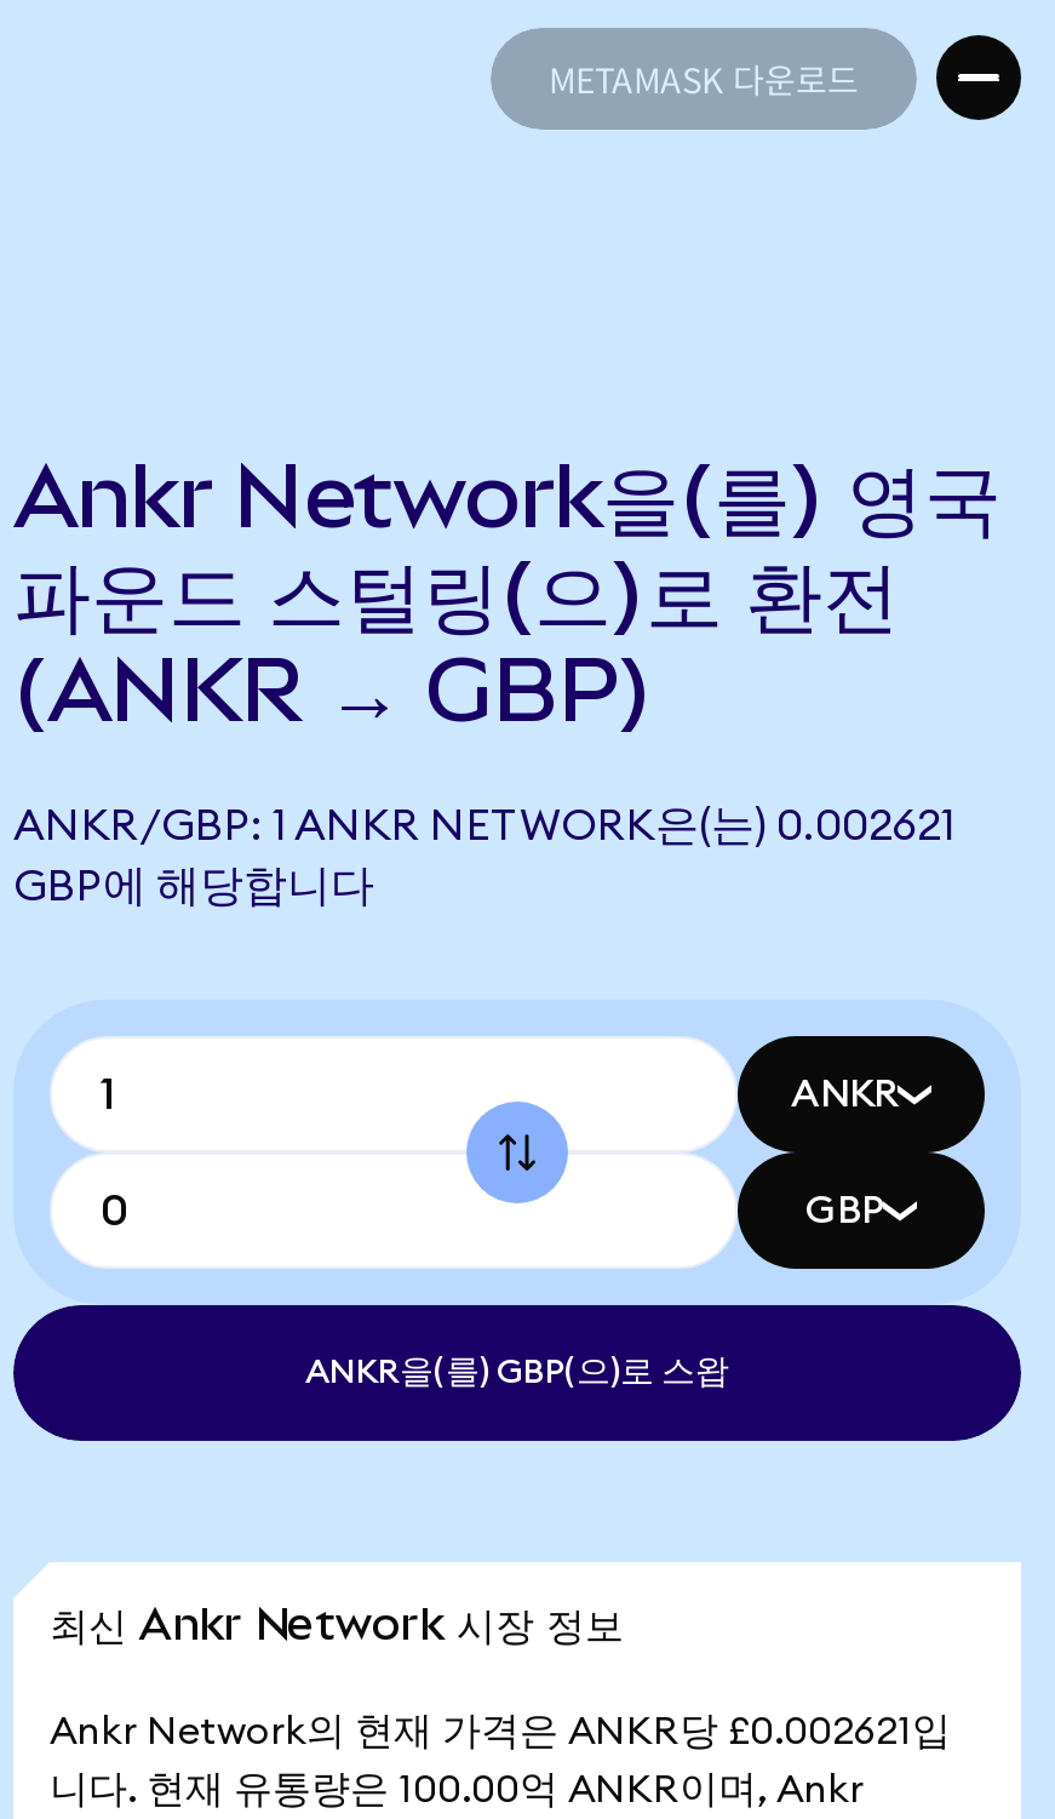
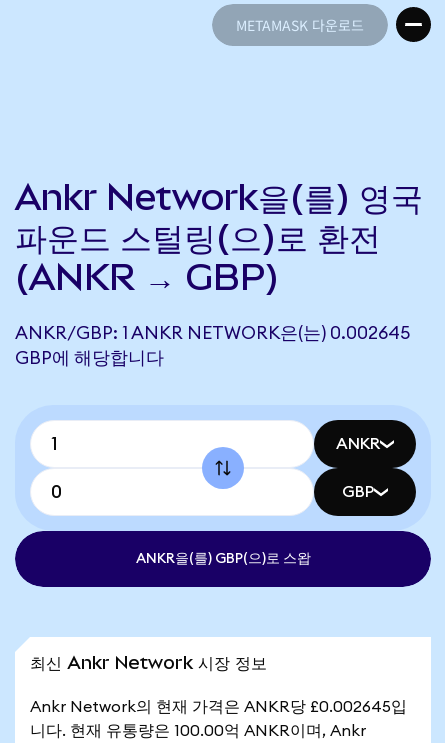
- ANKR/GBP: 1 ANKR NETWORK은(는) 0.002621
+ ANKR/GBP: 1 ANKR NETWORK은(는) 0.002645

- Ankr Network의 현재 가격은 ANKR당 £0.002621입
+ Ankr Network의 현재 가격은 ANKR당 £0.002645입
